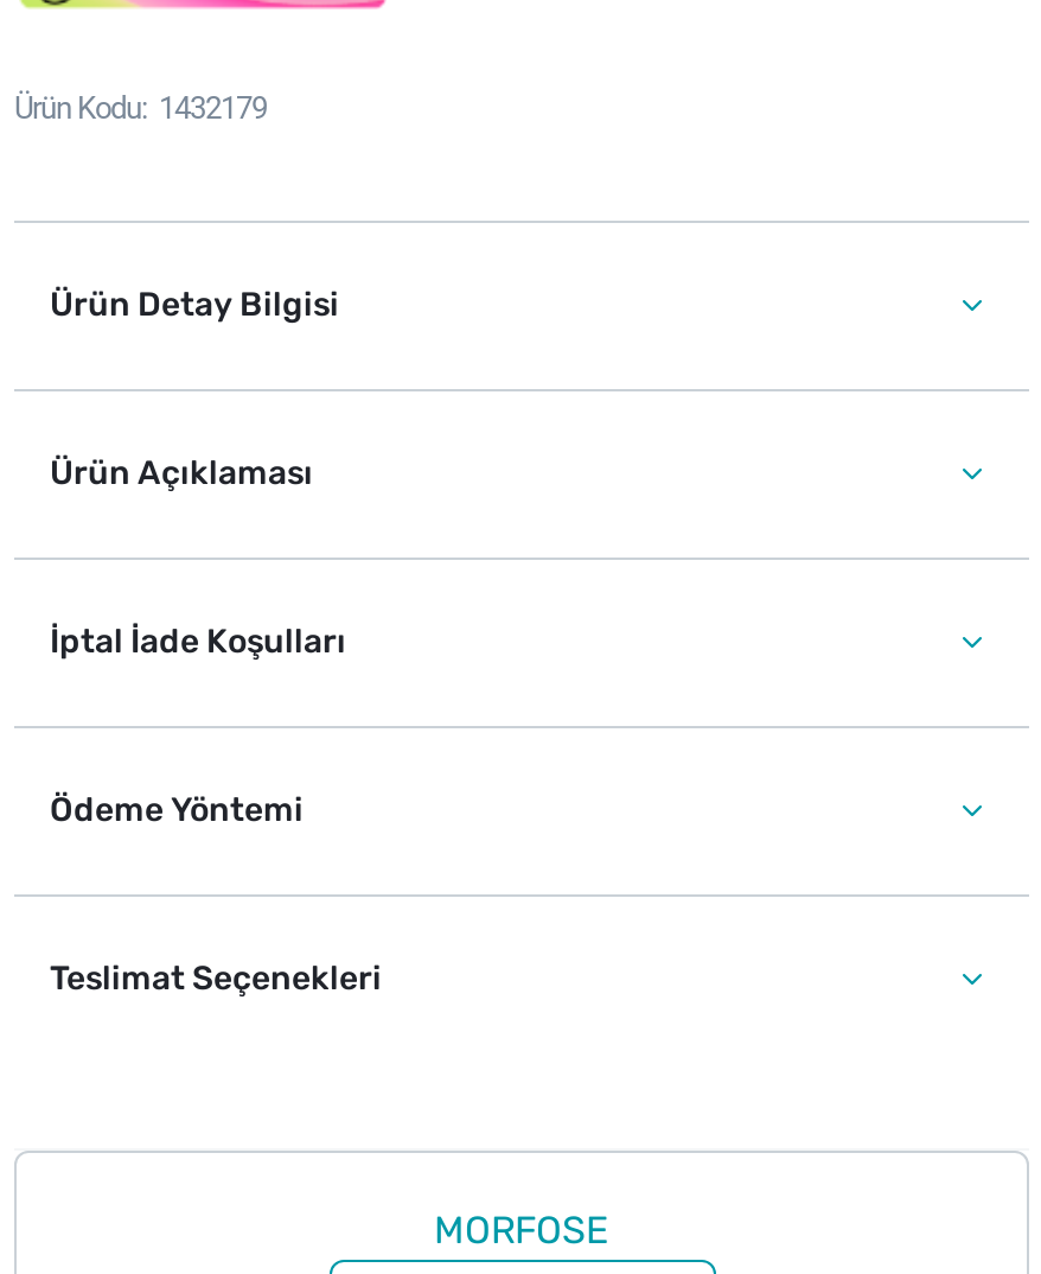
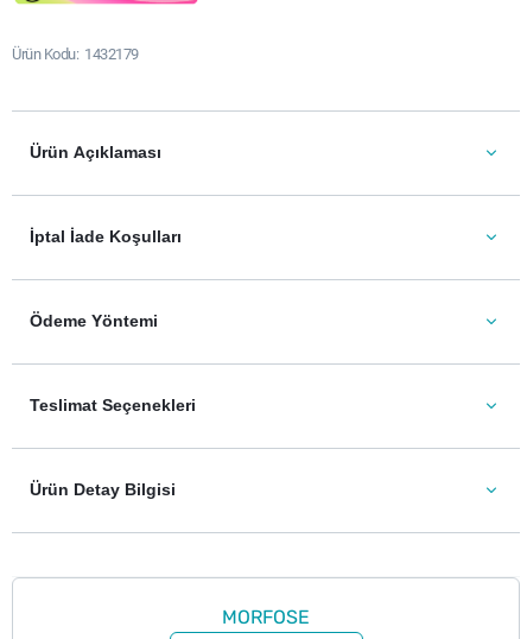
moved down: Ürün Detay Bilgisi

moved up: Ürün Açıklaması | İptal İade Koşulları | Ödeme Yöntemi | Teslimat Seçenekleri
